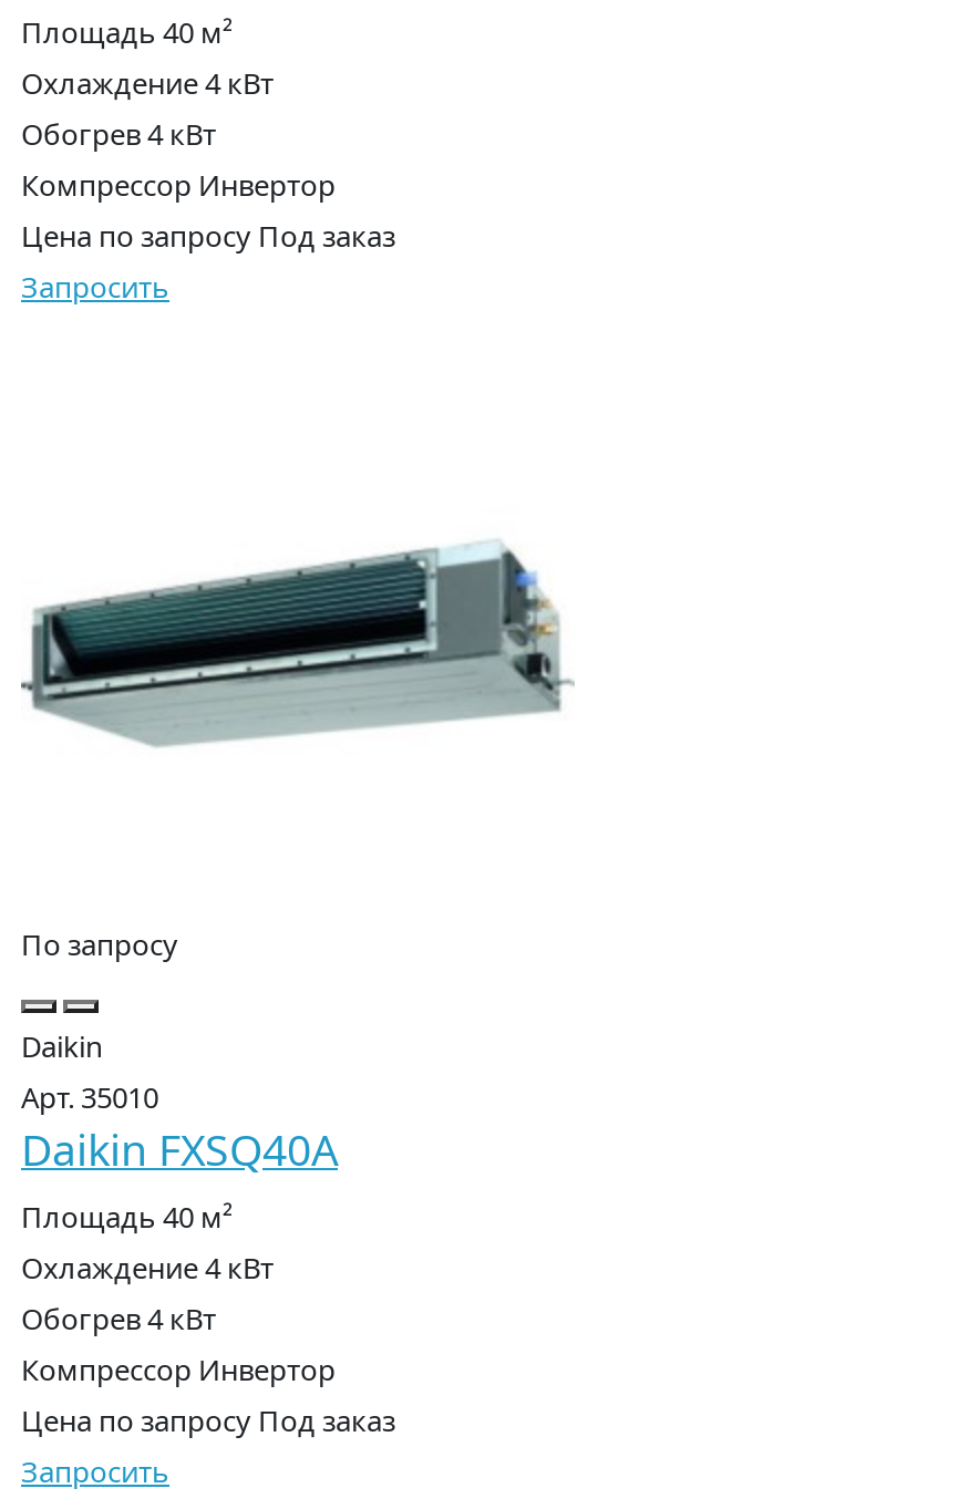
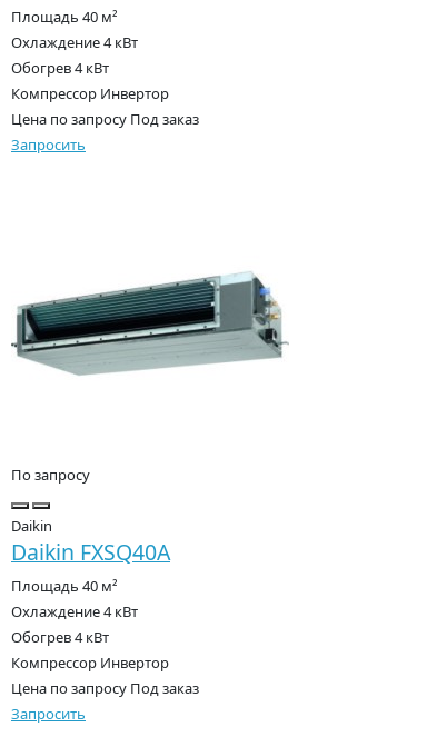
- Арт. 35010
